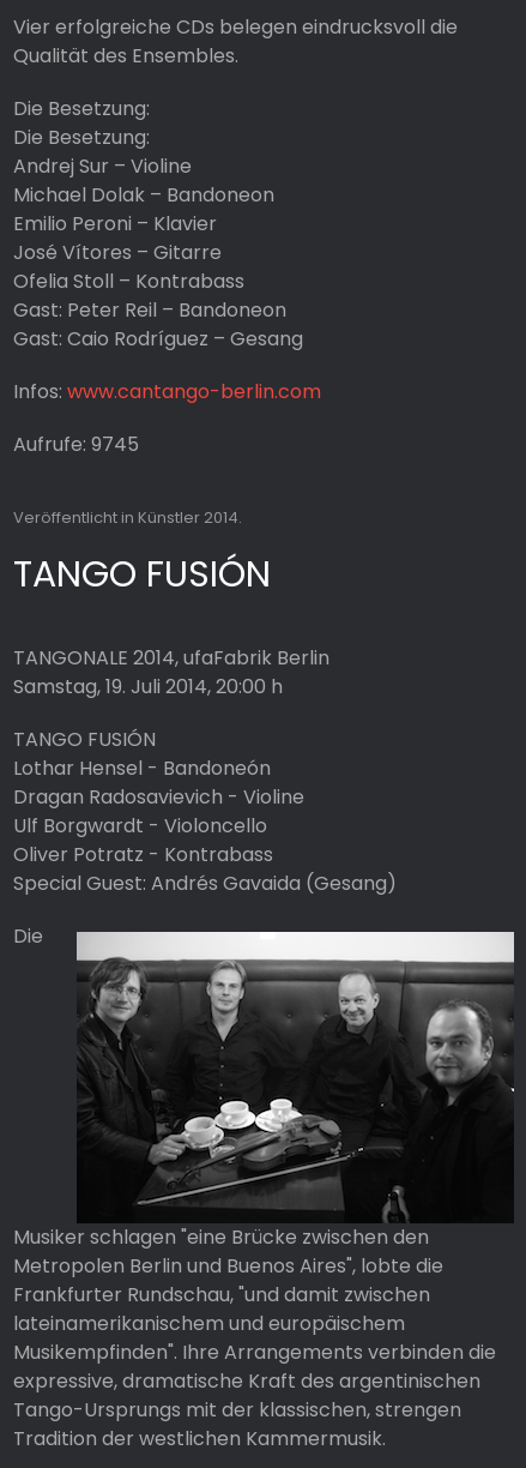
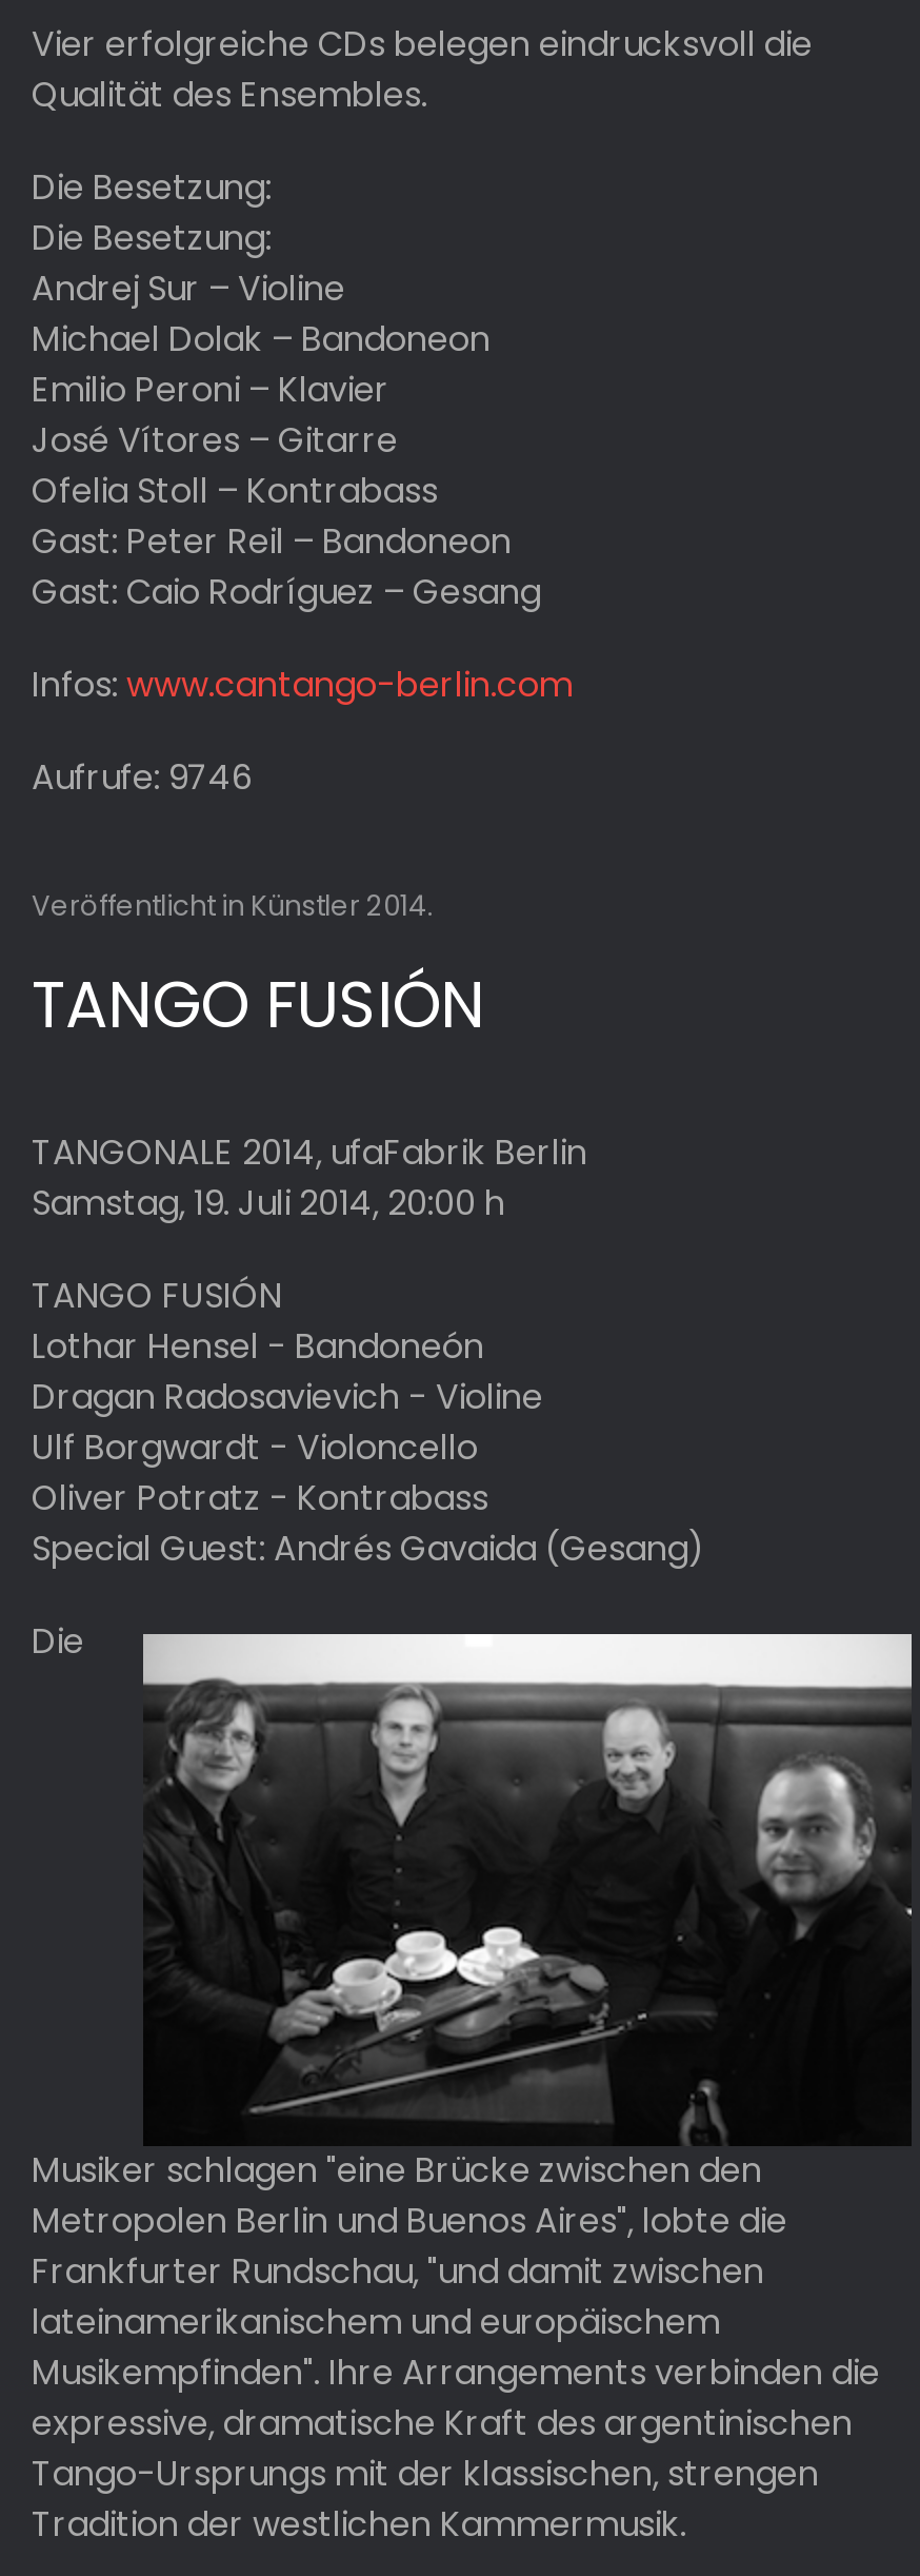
- Aufrufe: 9745
+ Aufrufe: 9746
